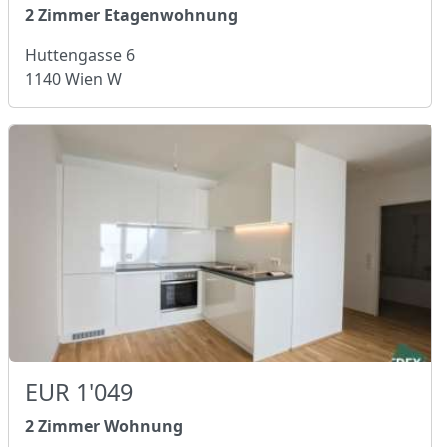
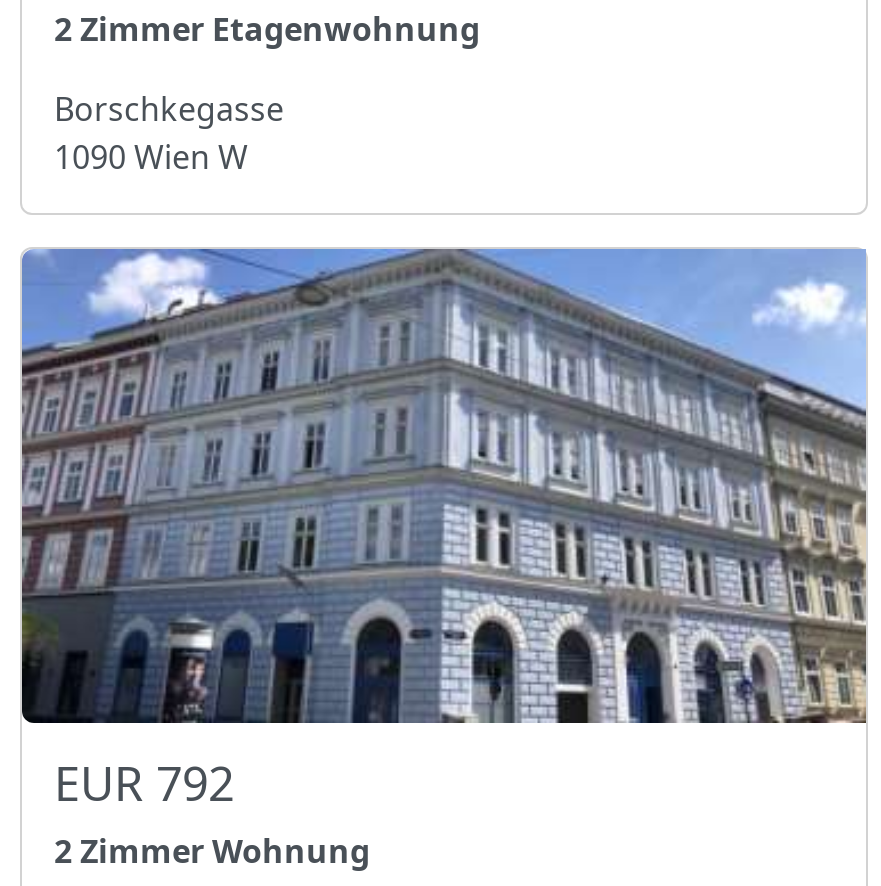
- Huttengasse 6
- 1140 Wien W
+ Borschkegasse
+ 1090 Wien W

- [image]
- EUR 1'049
+ [image]
+ EUR 792
